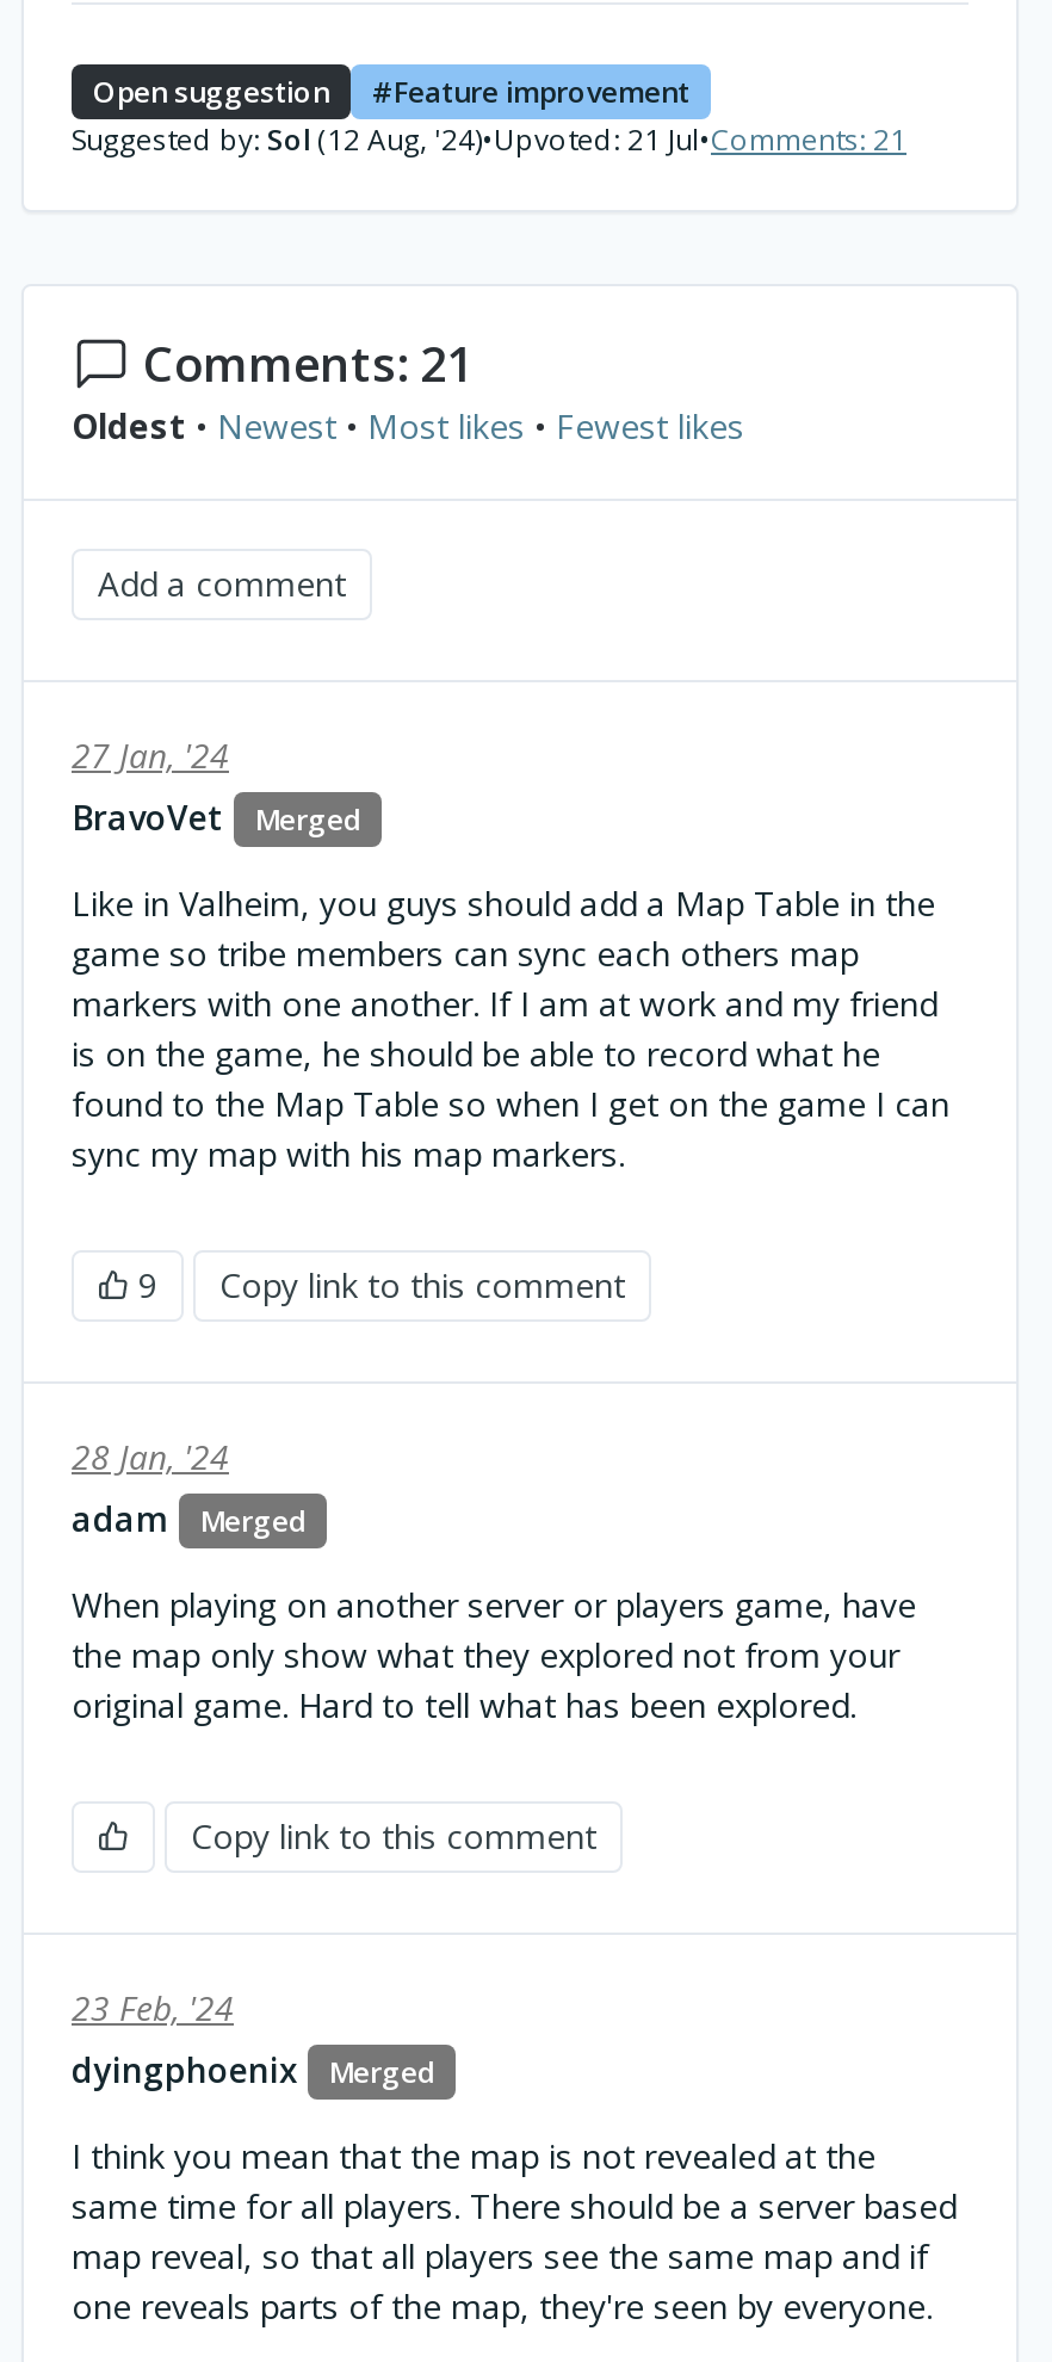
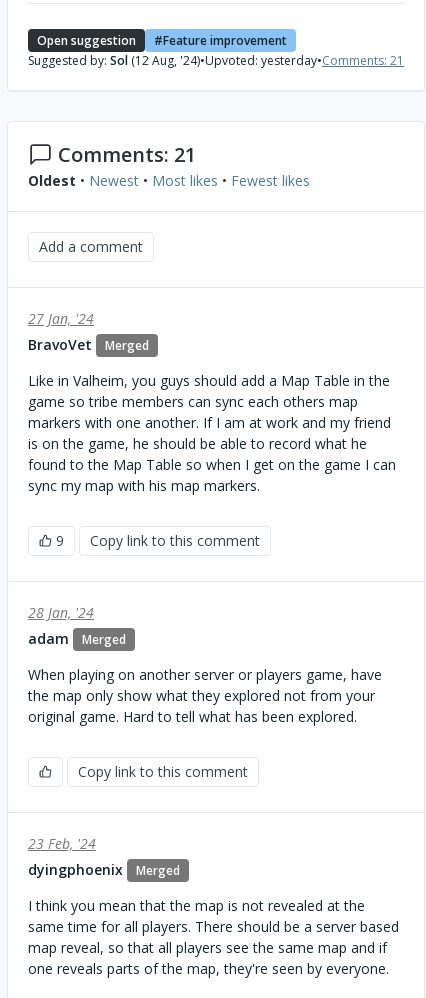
- Suggested by:Sol (12 Aug, '24)•Upvoted: 21 Jul•Comments: 21
+ Suggested by:Sol (12 Aug, '24)•Upvoted: yesterday•Comments: 21
